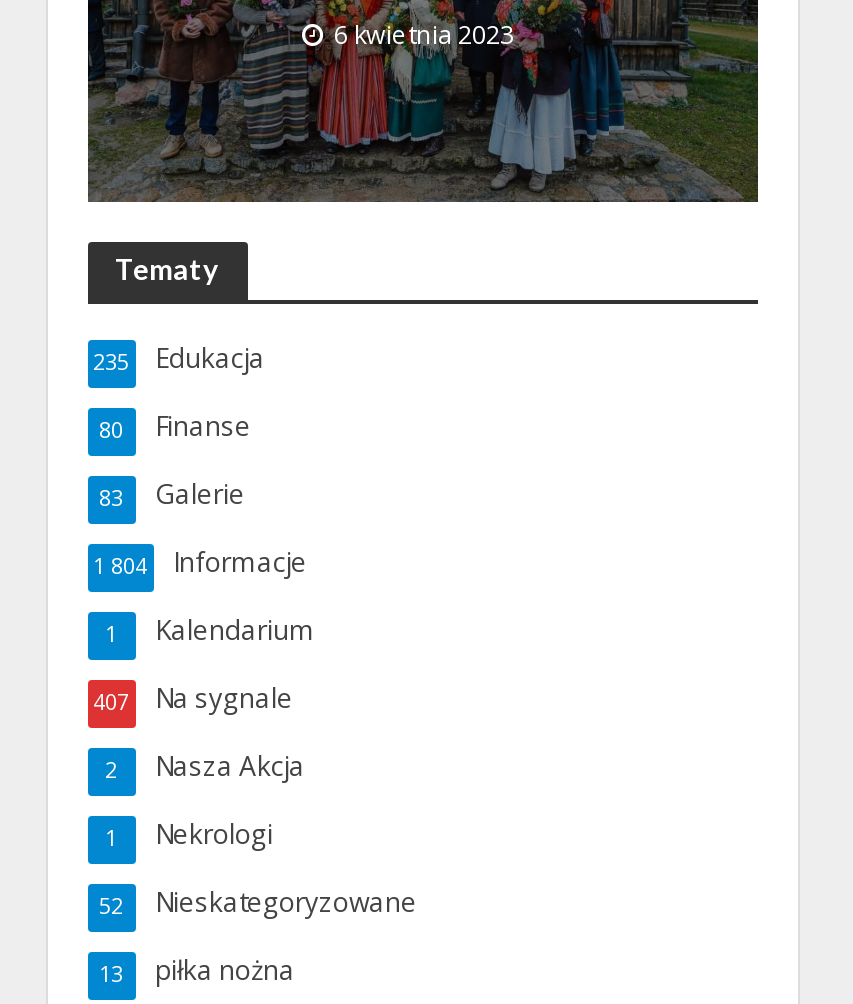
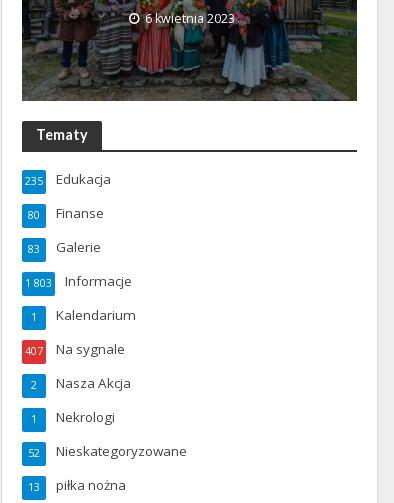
- 1 804 Informacje
+ 1 803 Informacje
